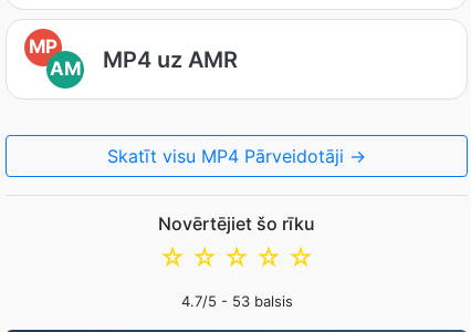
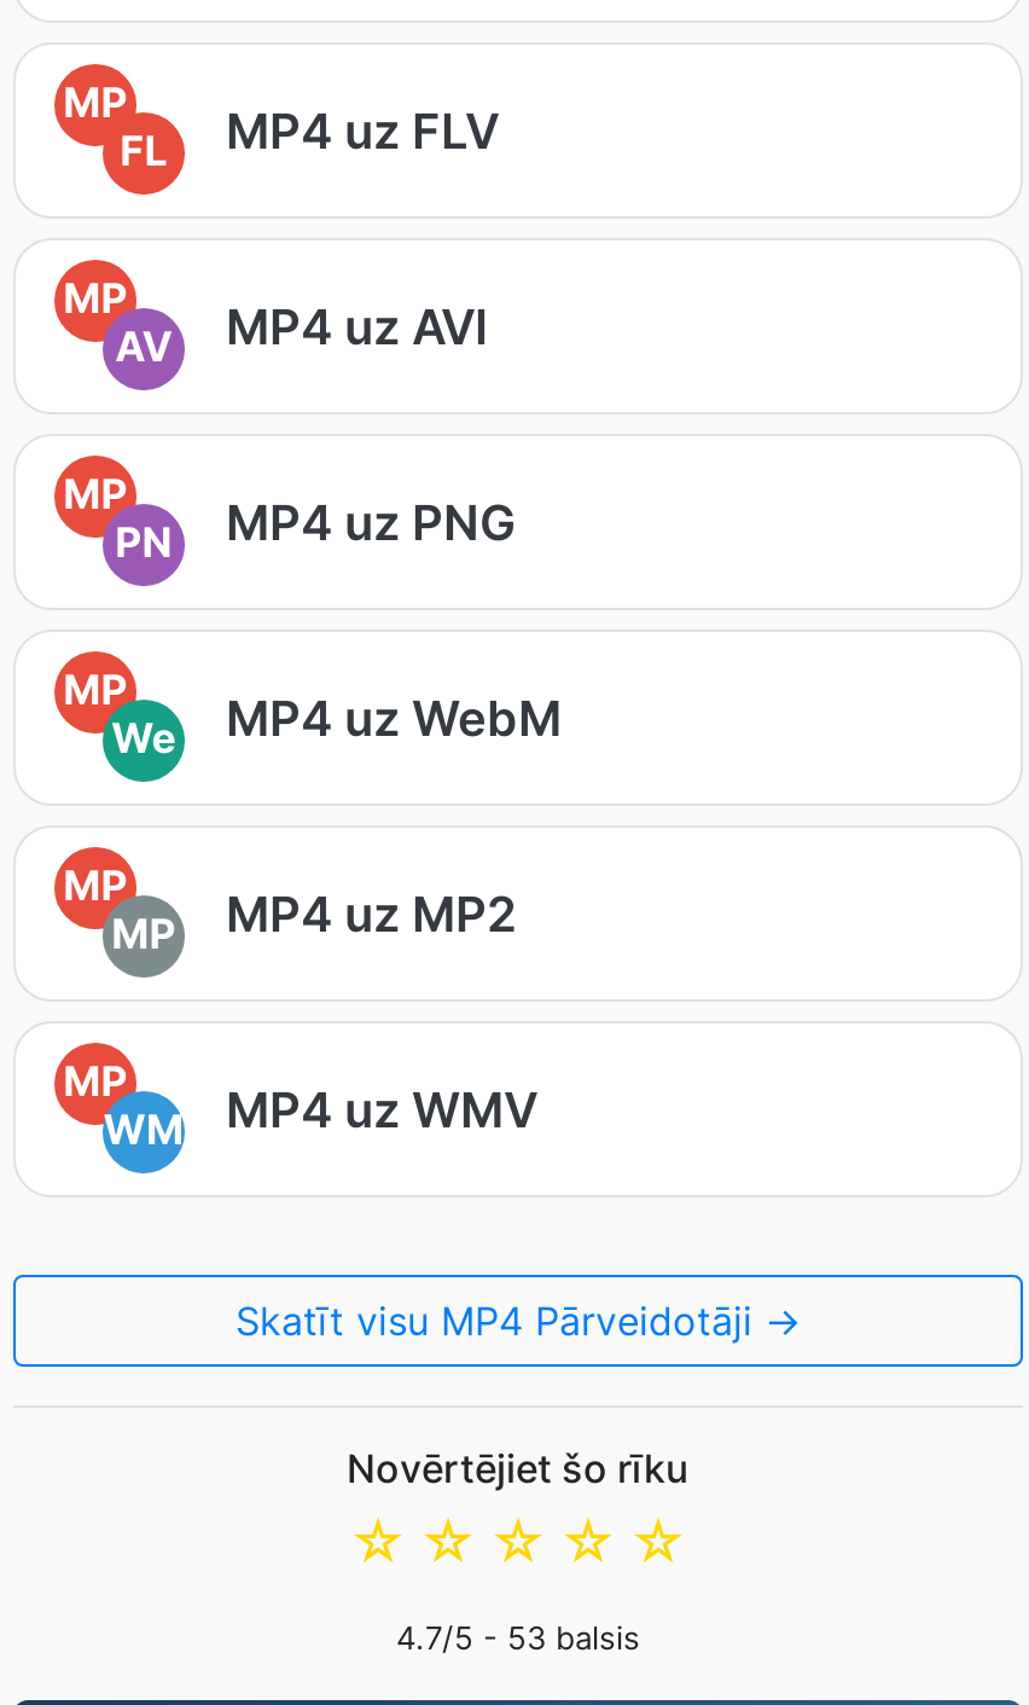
- AM
- MP4 uz AMR
+ FL
+ MP4 uz FLV
+ MP
+ AV
+ MP4 uz AVI
+ MP
+ PN
+ MP4 uz PNG
+ MP
+ We
+ MP4 uz WebM
+ MP
+ MP
+ MP4 uz MP2
+ MP
+ WM
+ MP4 uz WMV
